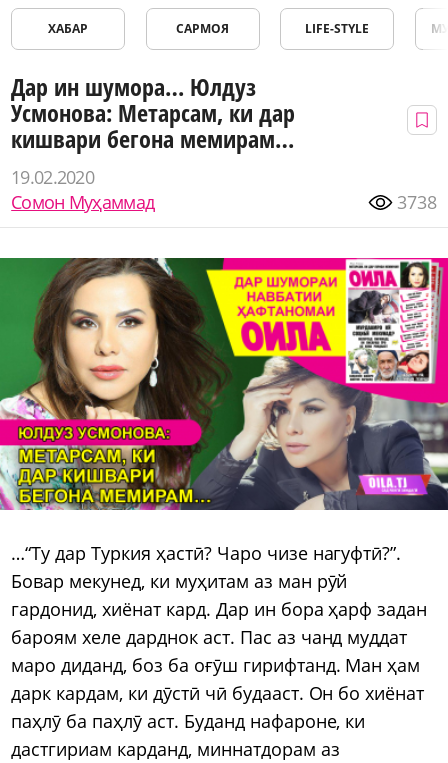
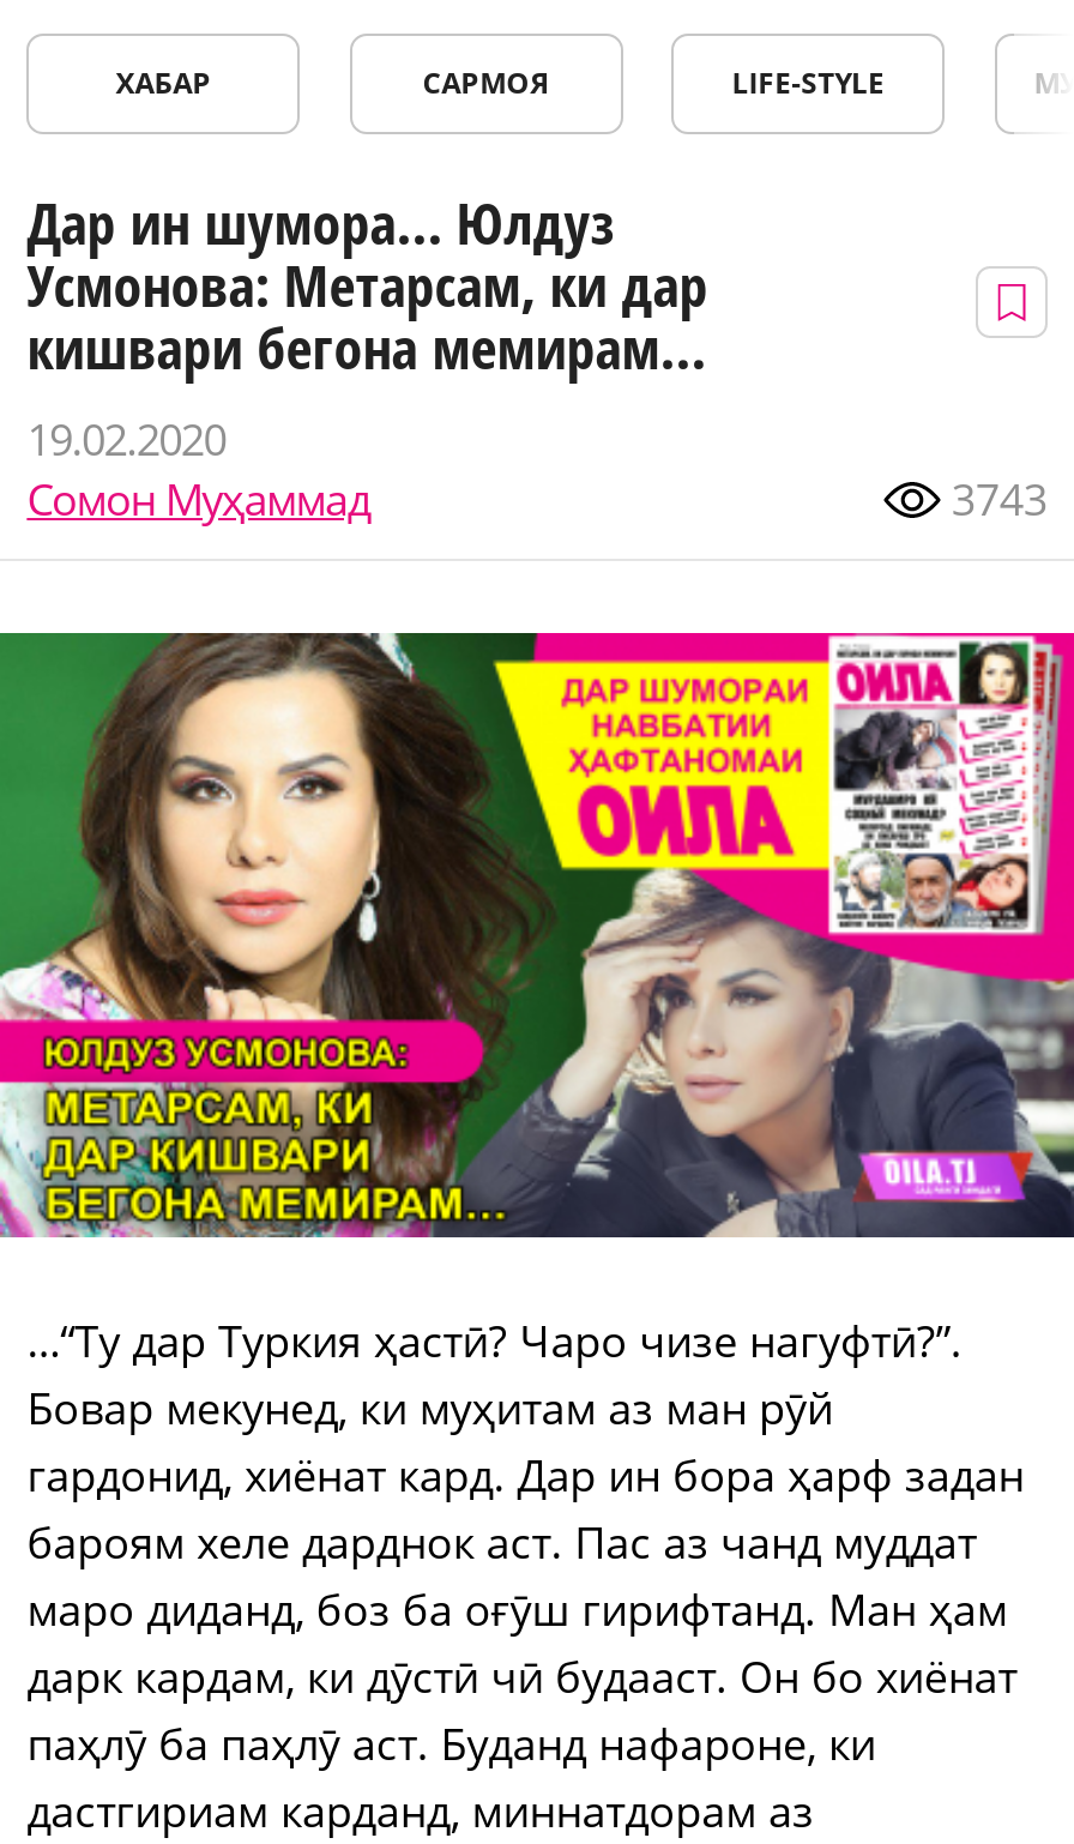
- 3738
+ 3743
